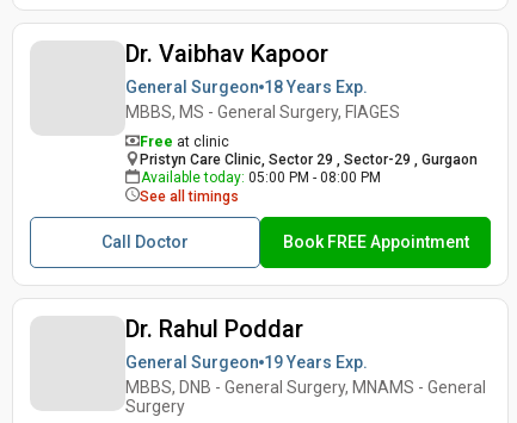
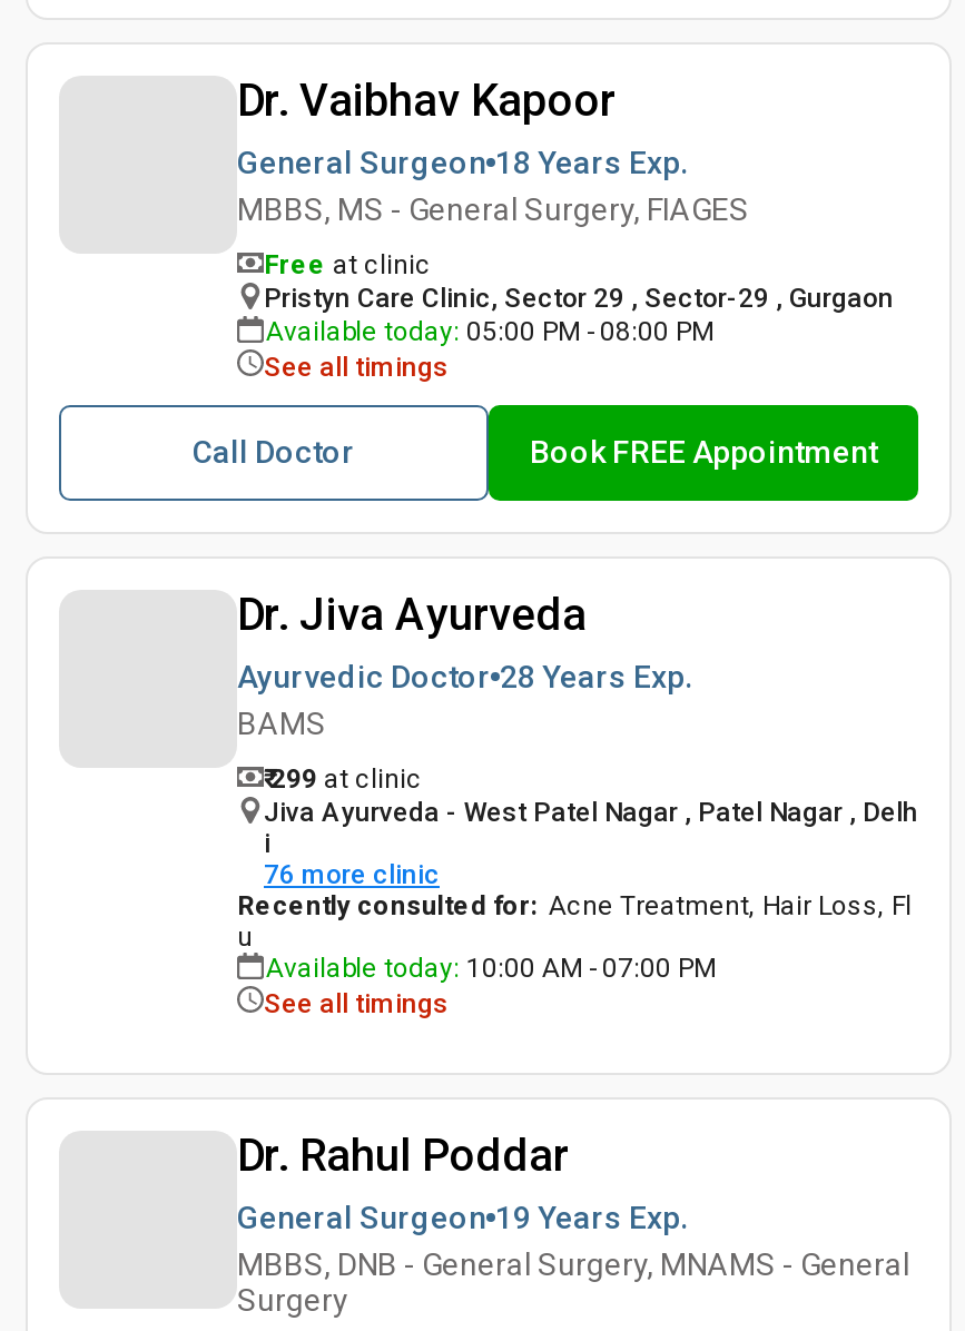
+ Dr. Jiva Ayurveda
+ Ayurvedic Doctor 28 Years Exp.
+ BAMS
+ ₹ 299 at clinic
+ Jiva Ayurveda - West Patel Nagar , Patel Nagar , Delh
+ i
+ 76 more clinic
+ Recently consulted for: Acne Treatment, Hair Loss, Fl
+ u
+ Available today: 10:00 AM - 07:00 PM
+ See all timings
